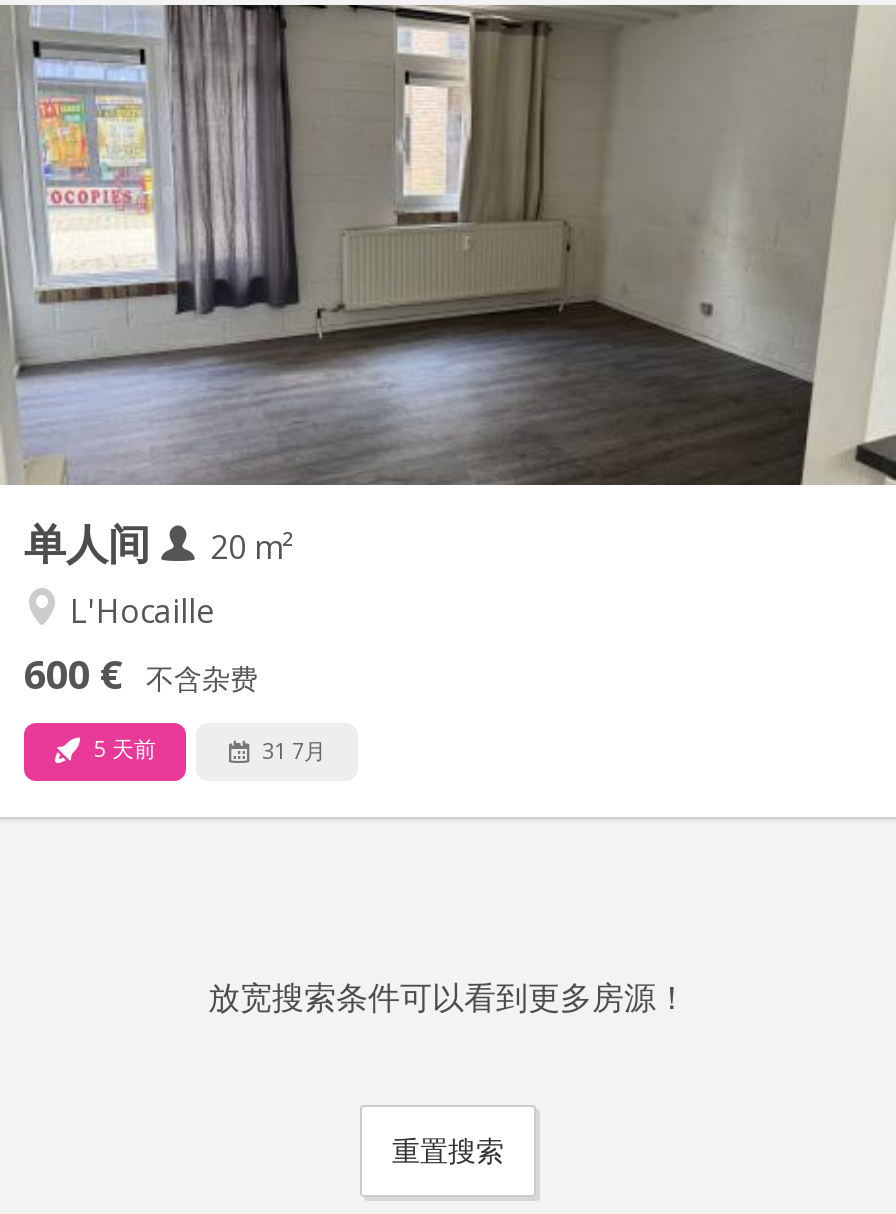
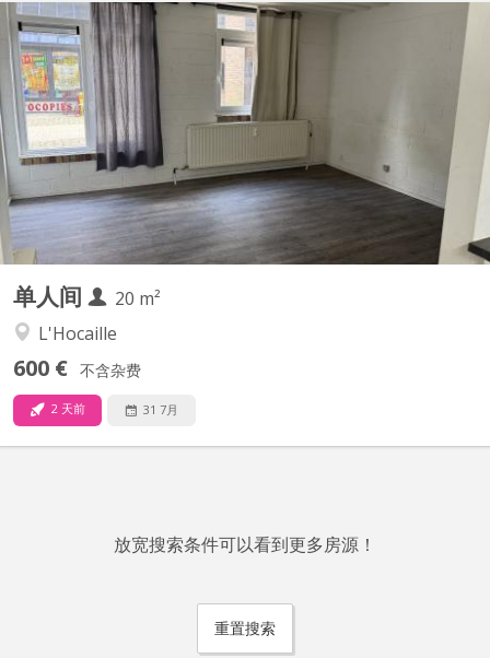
- 5 天前
+ 2 天前
